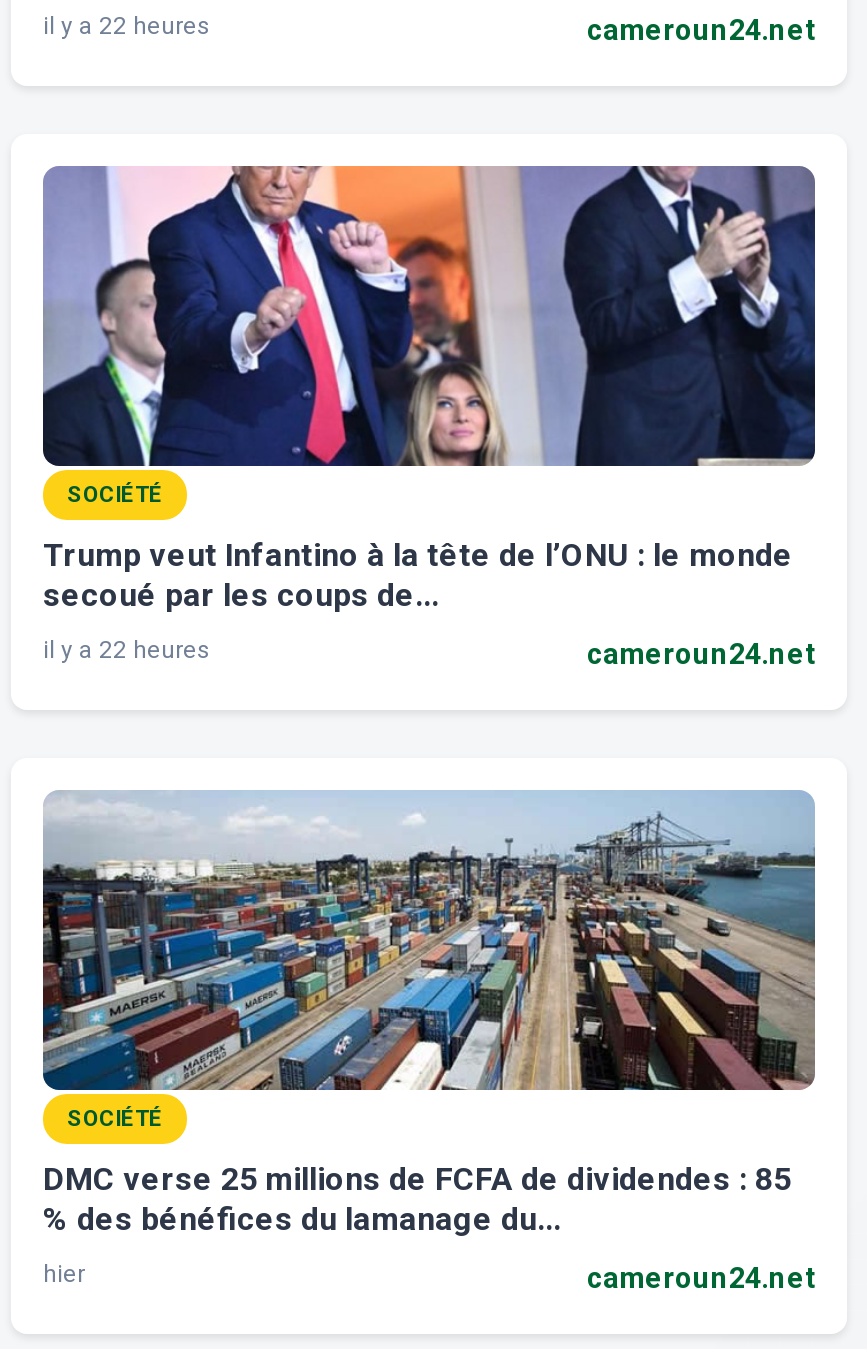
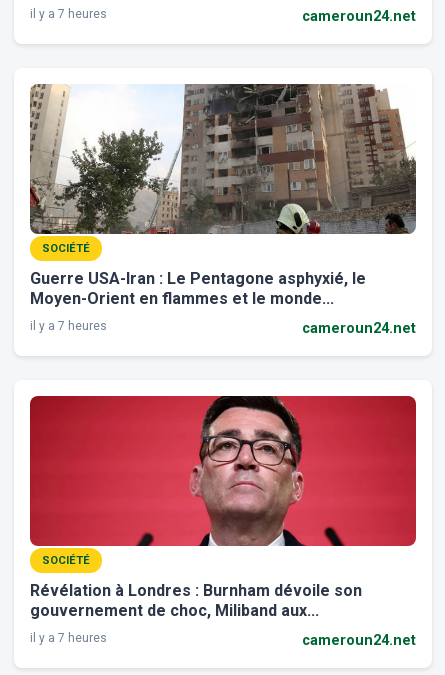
- il y a 22 heures
+ il y a 7 heures

- [image]
- Trump veut Infantino à la tête de l’ONU : le monde
- secoué par les coups de...
+ [image]
+ Guerre USA-Iran : Le Pentagone asphyxié, le
+ Moyen-Orient en flammes et le monde...

- il y a 22 heures
+ il y a 7 heures

- [image]
- DMC verse 25 millions de FCFA de dividendes : 85
- % des bénéfices du lamanage du...
+ [image]
+ Révélation à Londres : Burnham dévoile son
+ gouvernement de choc, Miliband aux...

- hier
+ il y a 7 heures
